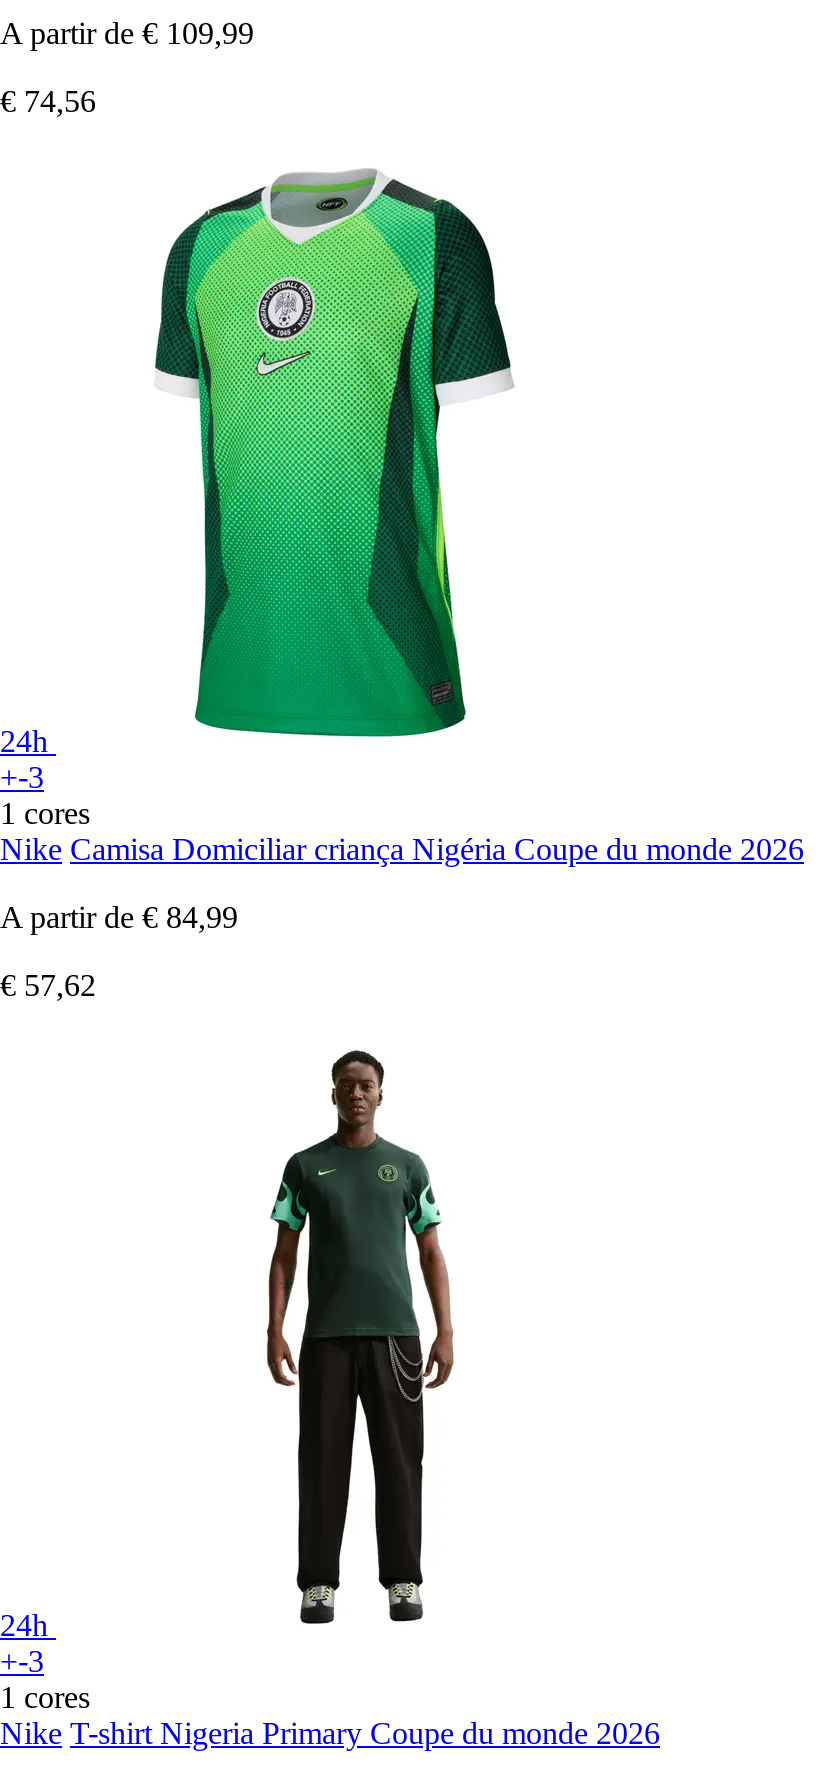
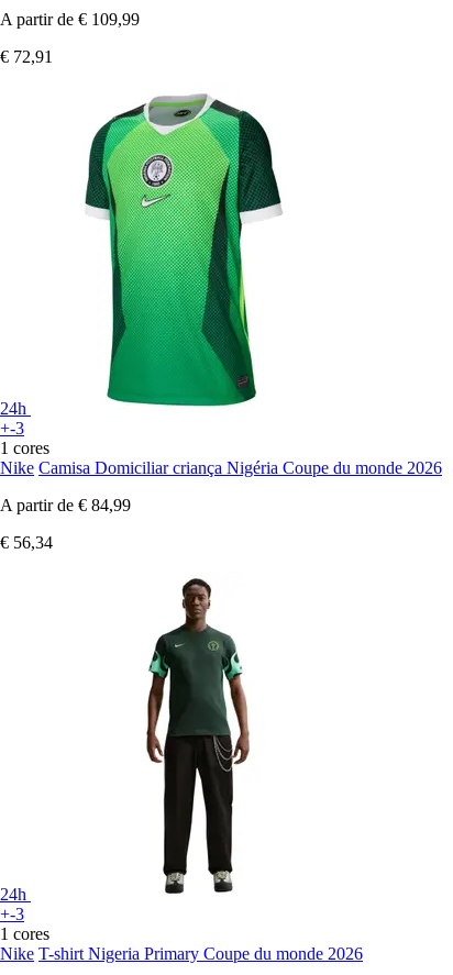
- € 74,56
+ € 72,91

- € 57,62
+ € 56,34
